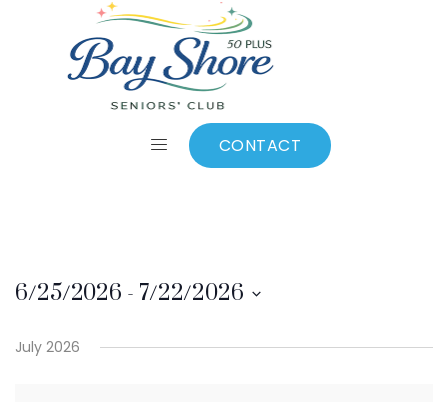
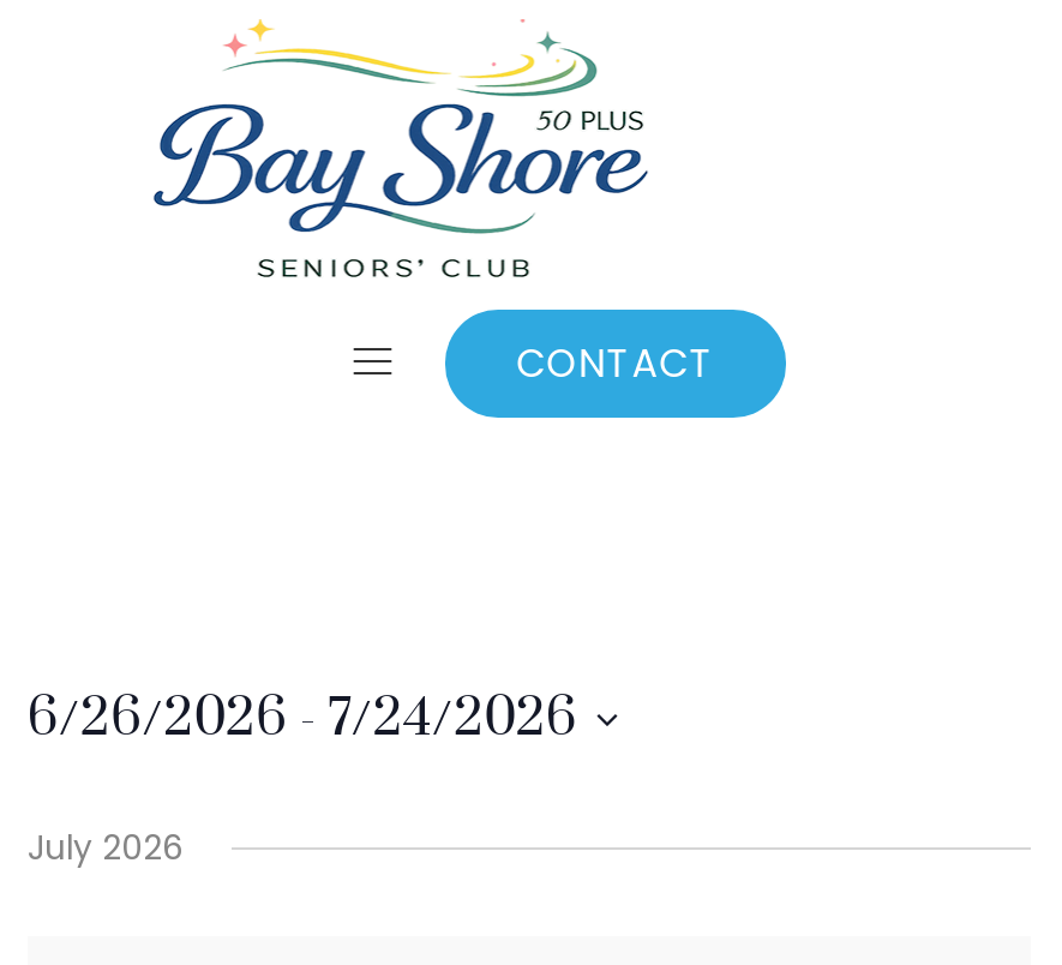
- 6/25/2026 - 7/22/2026
+ 6/26/2026 - 7/24/2026
